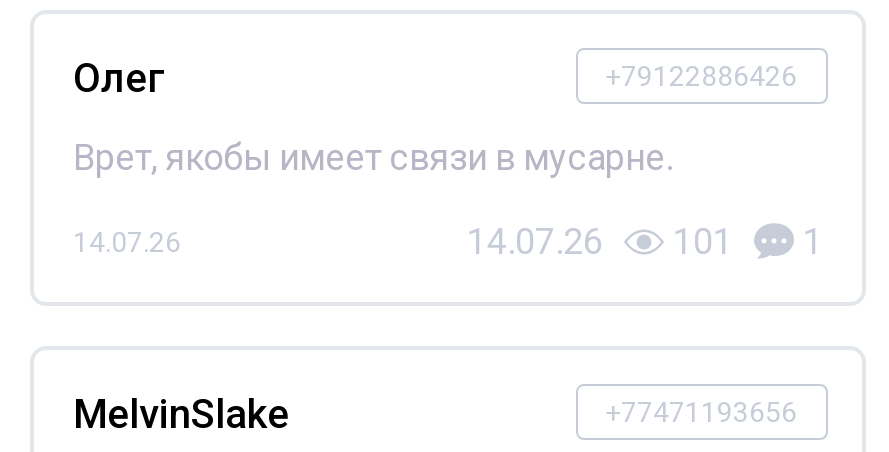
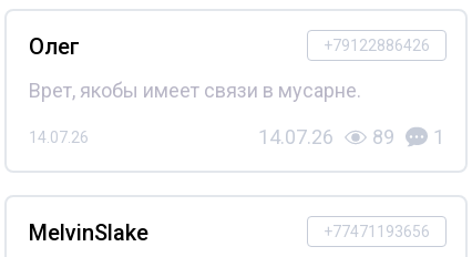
- 14.07.26 101 1
+ 14.07.26 89 1
